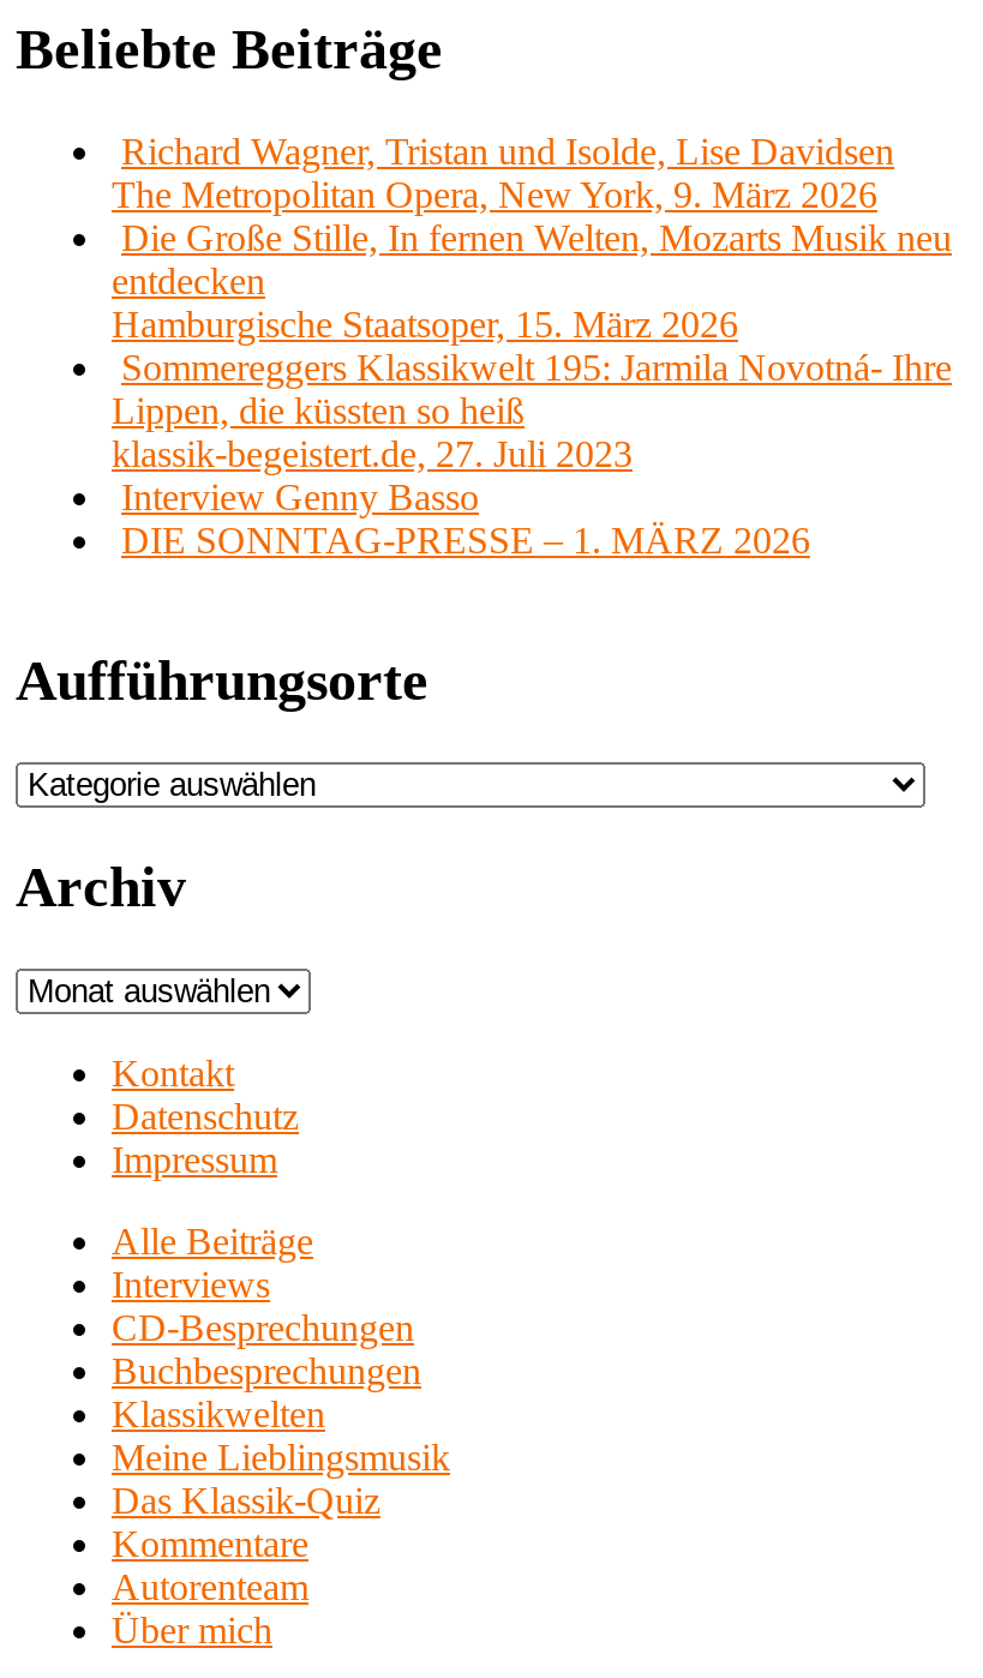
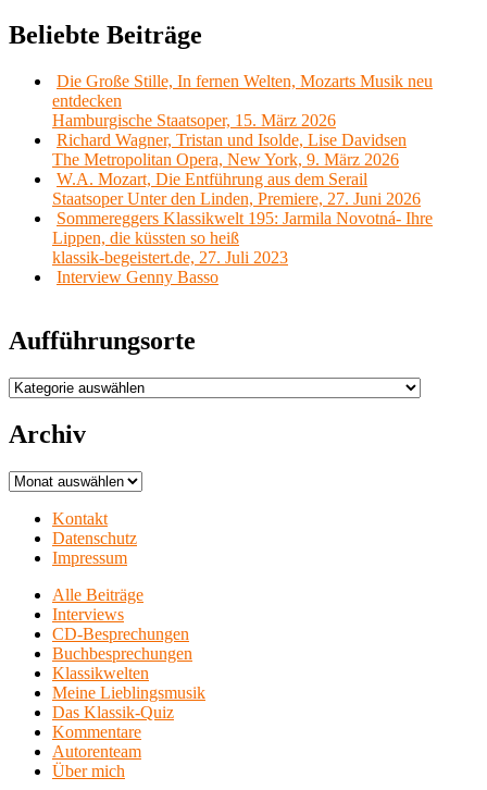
moved down: Richard Wagner, Tristan und Isolde, Lise Davidsen | The Metropolitan Opera, New York, 9. März 2026

moved up: Die Große Stille, In fernen Welten, Mozarts Musik neu | entdecken | Hamburgische Staatsoper, 15. März 2026

+ W.A. Mozart, Die Entführung aus dem Serail
+ Staatsoper Unter den Linden, Premiere, 27. Juni 2026

moved down: Sommereggers Klassikwelt 195: Jarmila Novotná- Ihre | Lippen, die küssten so heiß | klassik-begeistert.de, 27. Juli 2023 | Interview Genny Basso

- DIE SONNTAG-PRESSE – 1. MÄRZ 2026
